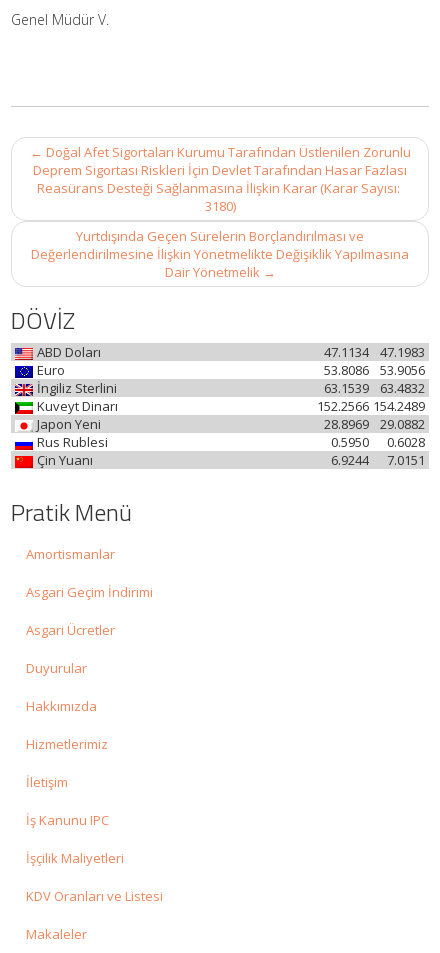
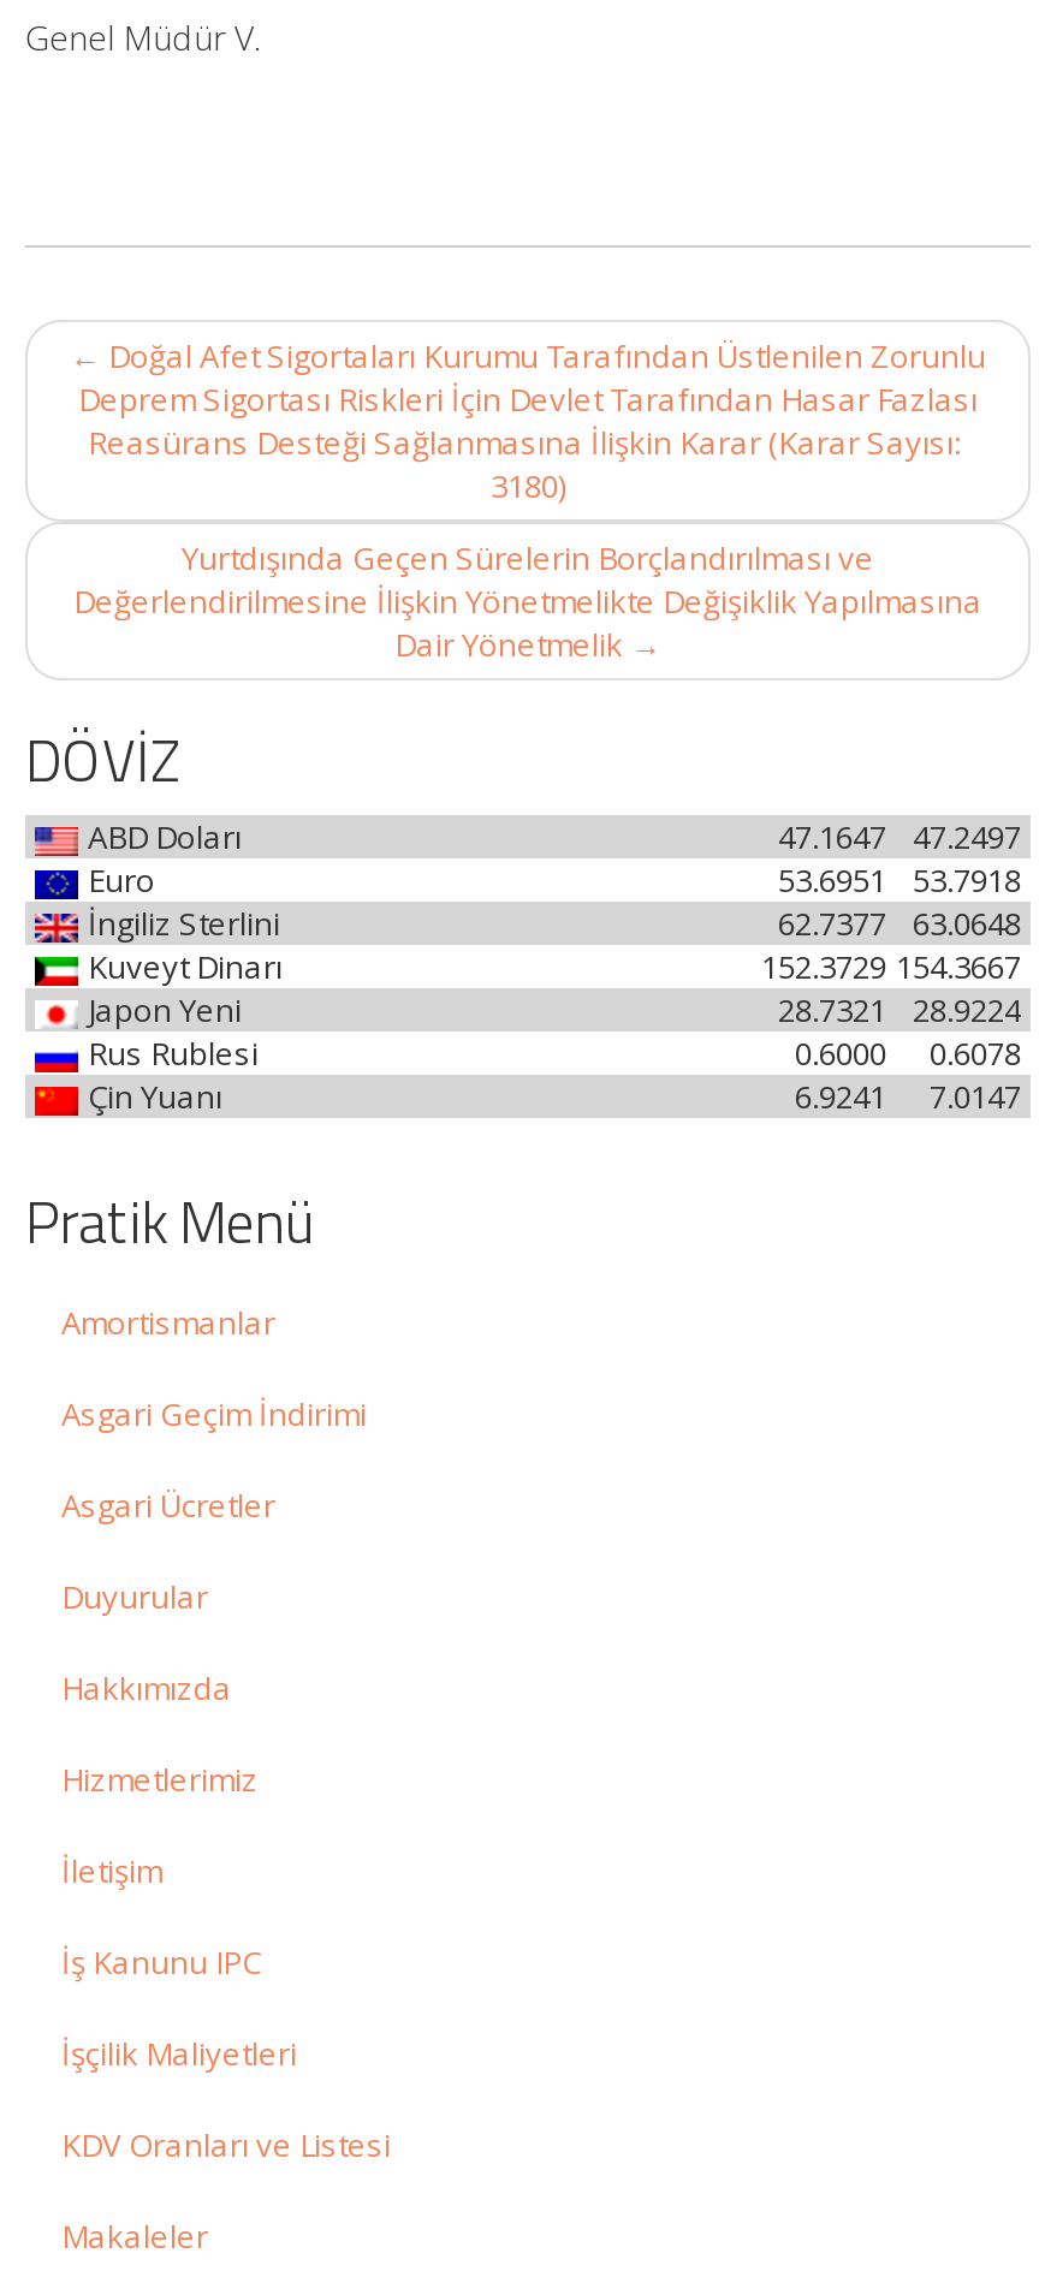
- 47.1134
+ 47.1647

- 47.1983
+ 47.2497

- 53.8086
+ 53.6951

- 53.9056
+ 53.7918

- 63.1539
+ 62.7377

- 63.4832
+ 63.0648

- 152.2566
+ 152.3729

- 154.2489
+ 154.3667

- 28.8969
+ 28.7321

- 29.0882
+ 28.9224

- 0.5950
+ 0.6000

- 0.6028
+ 0.6078

- 6.9244
+ 6.9241

- 7.0151
+ 7.0147
